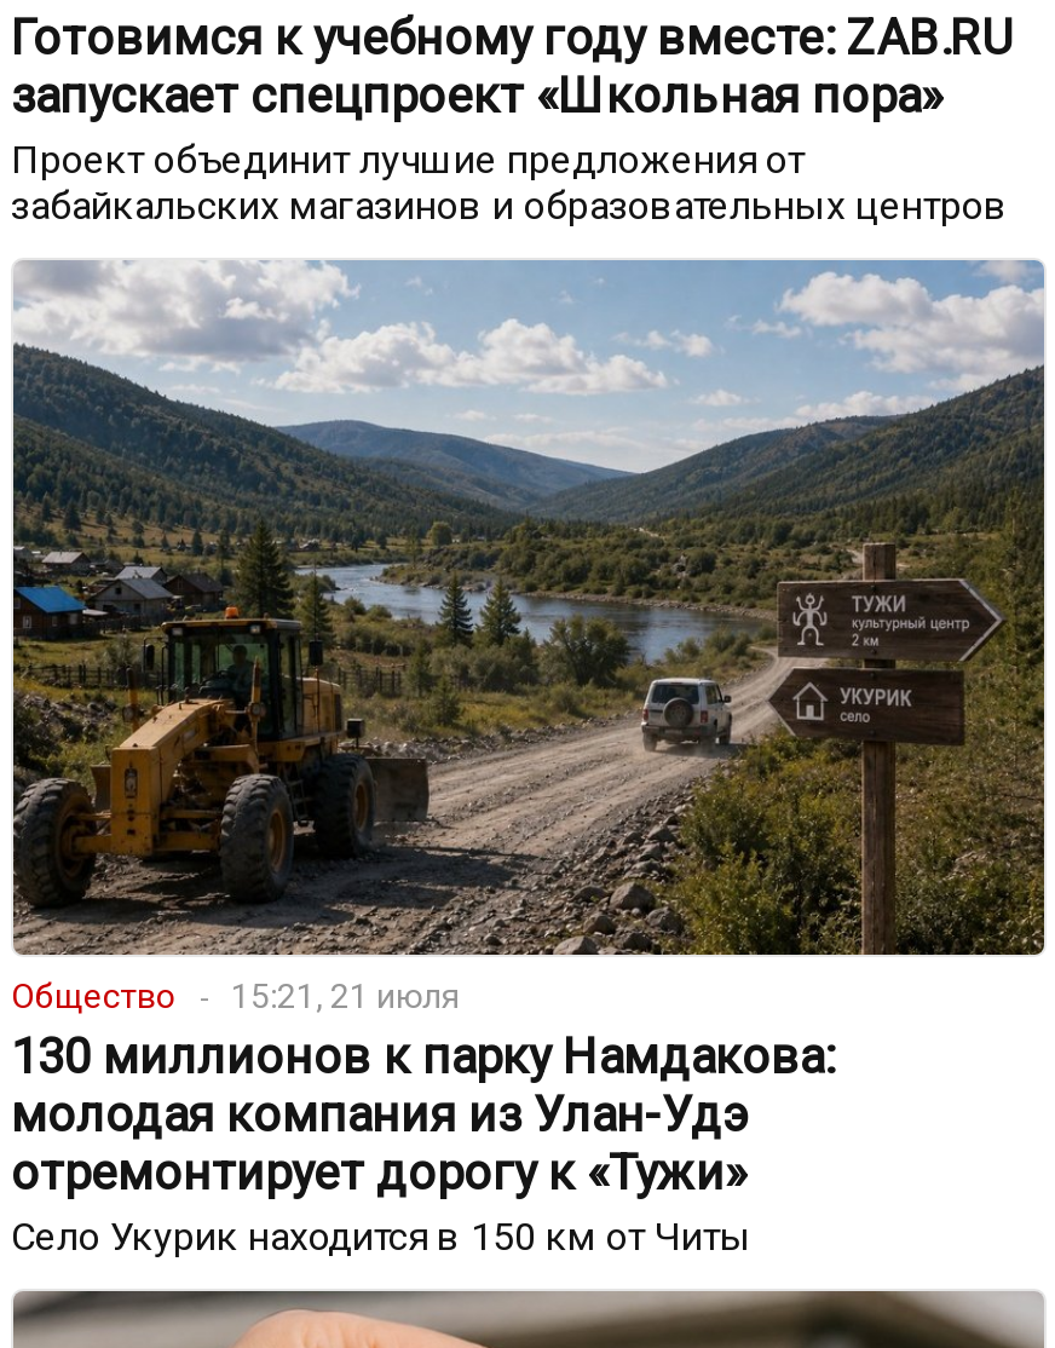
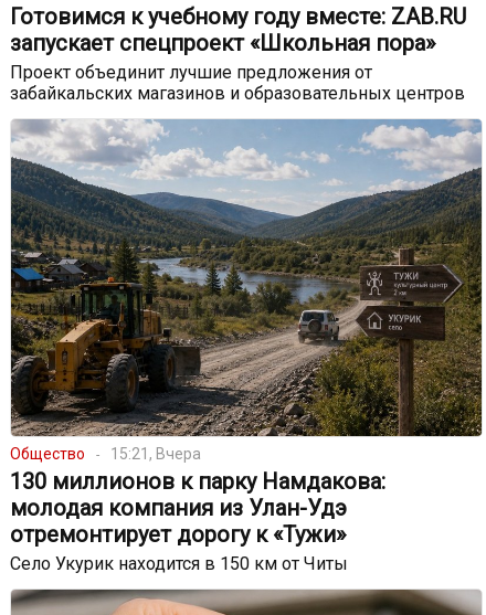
- Общество 15:21, 21 июля
+ Общество 15:21, Вчера
